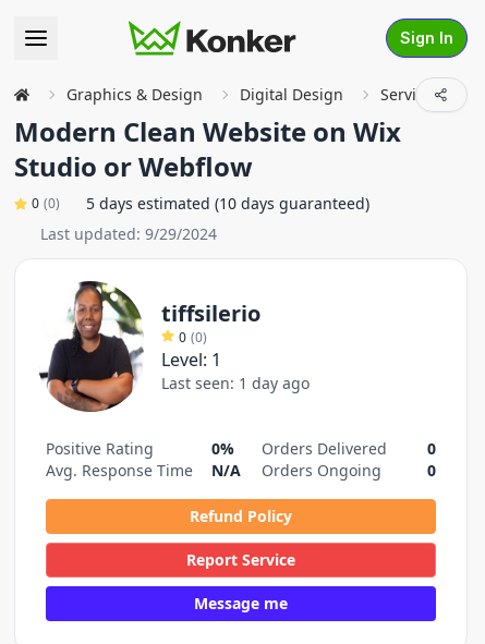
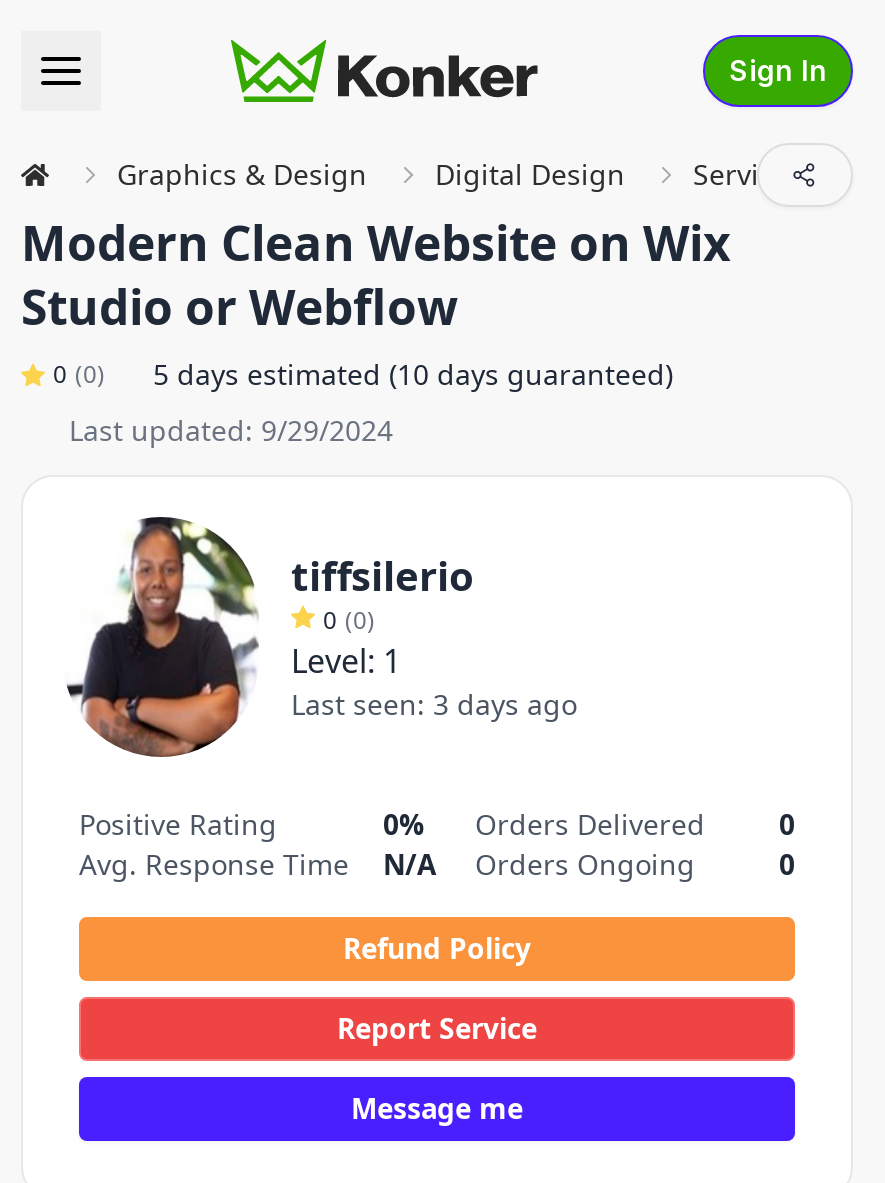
- Last seen: 1 day ago
+ Last seen: 3 days ago
